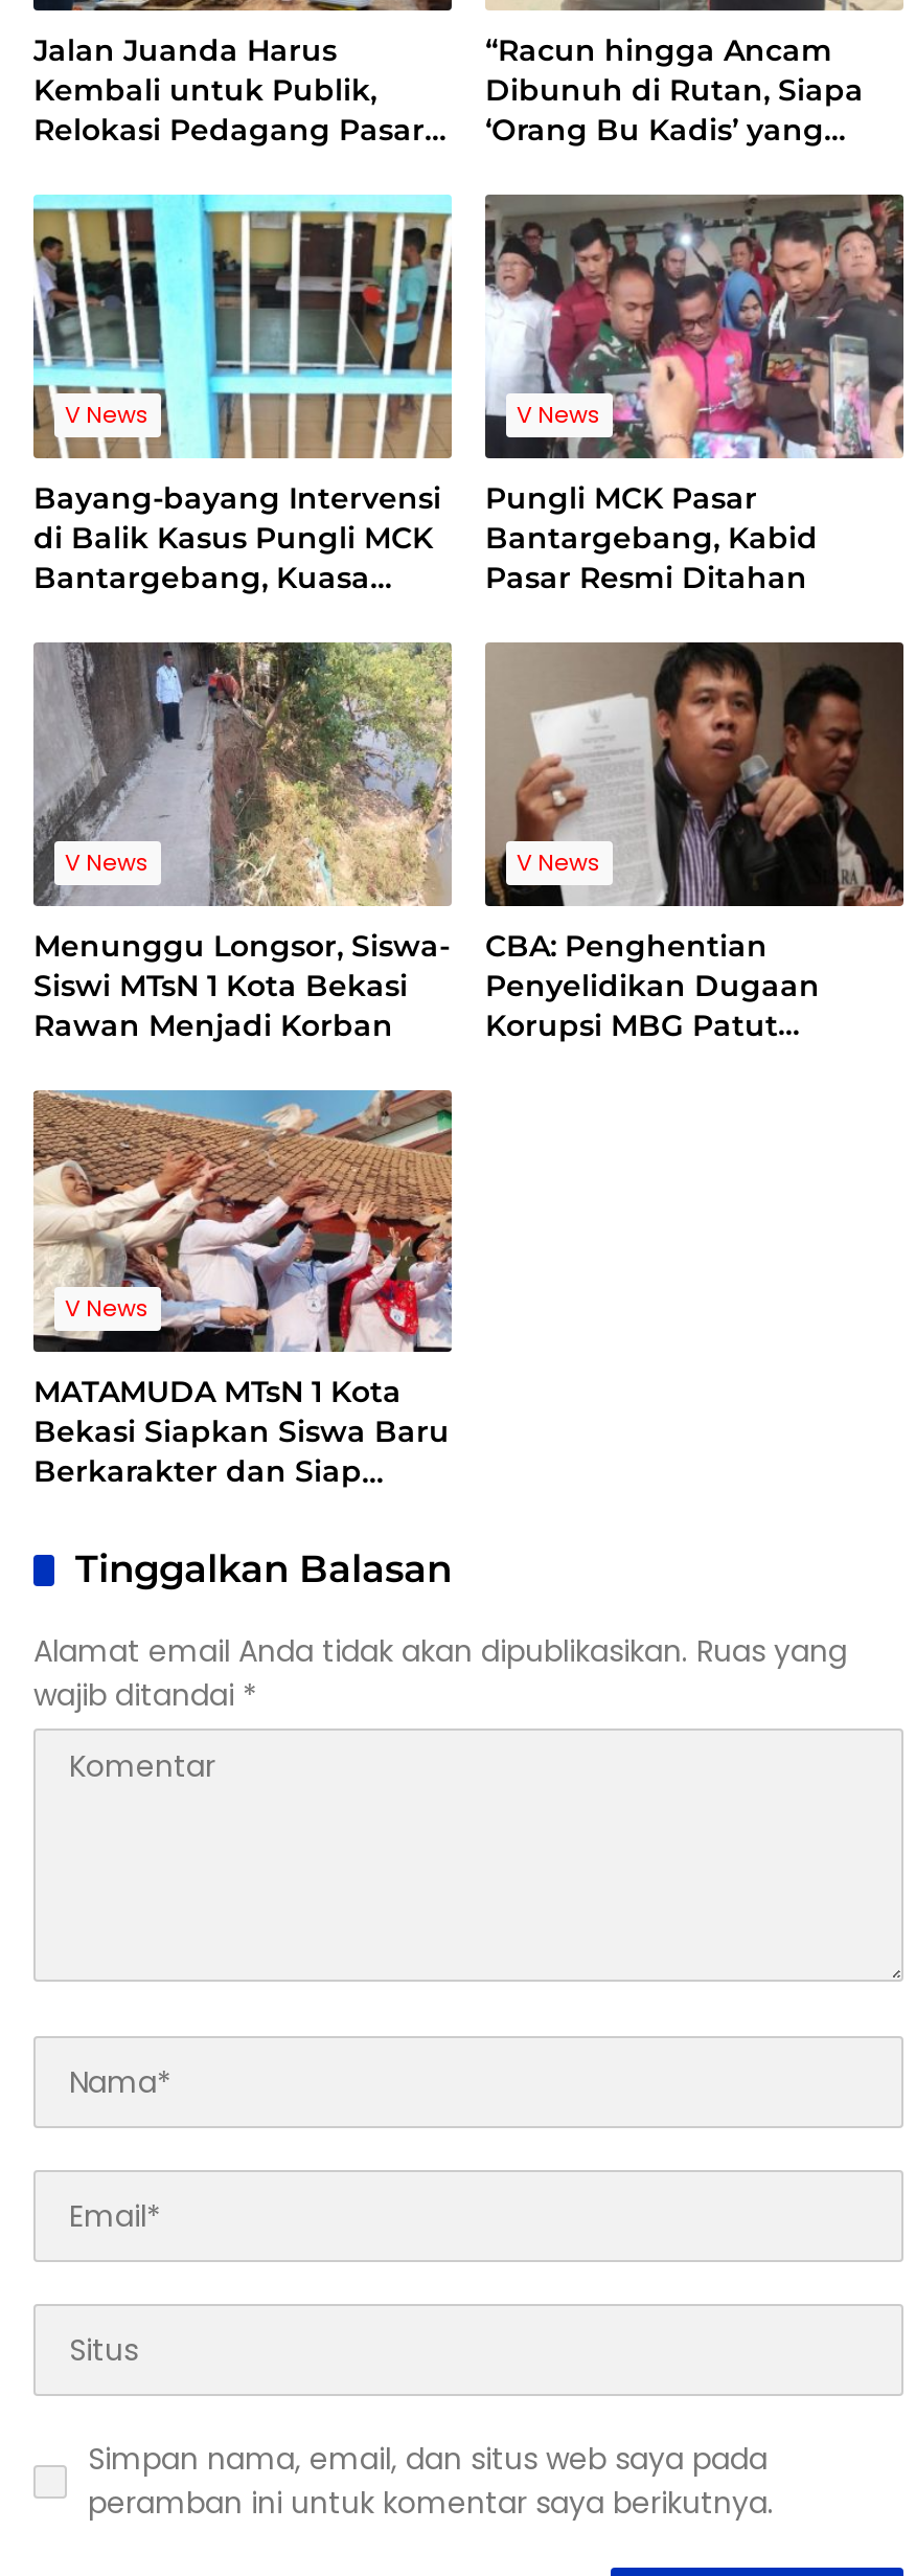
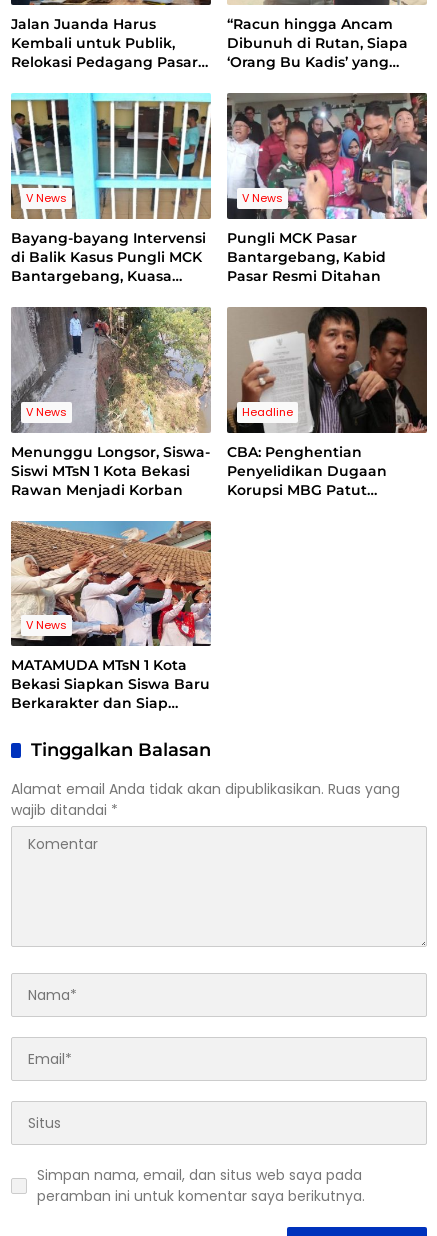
- V News
+ Headline
